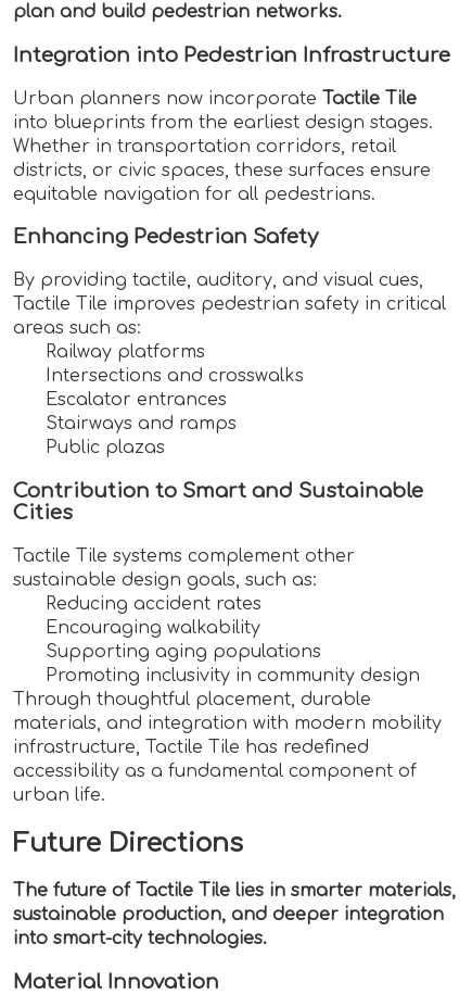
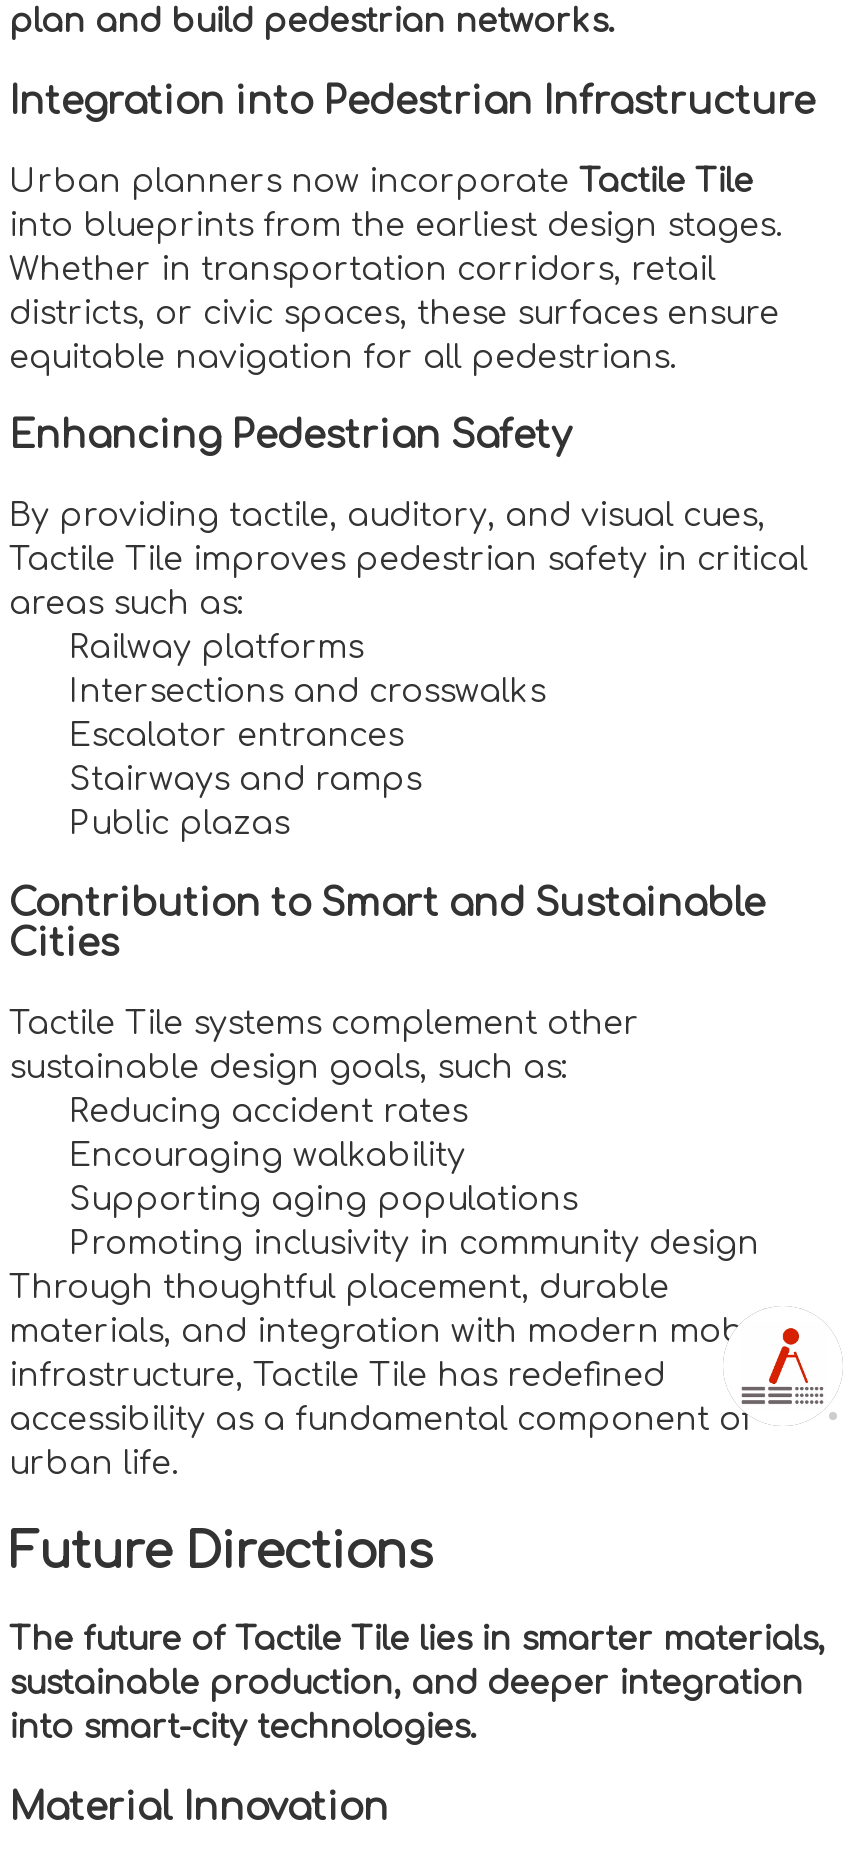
+ [image]
